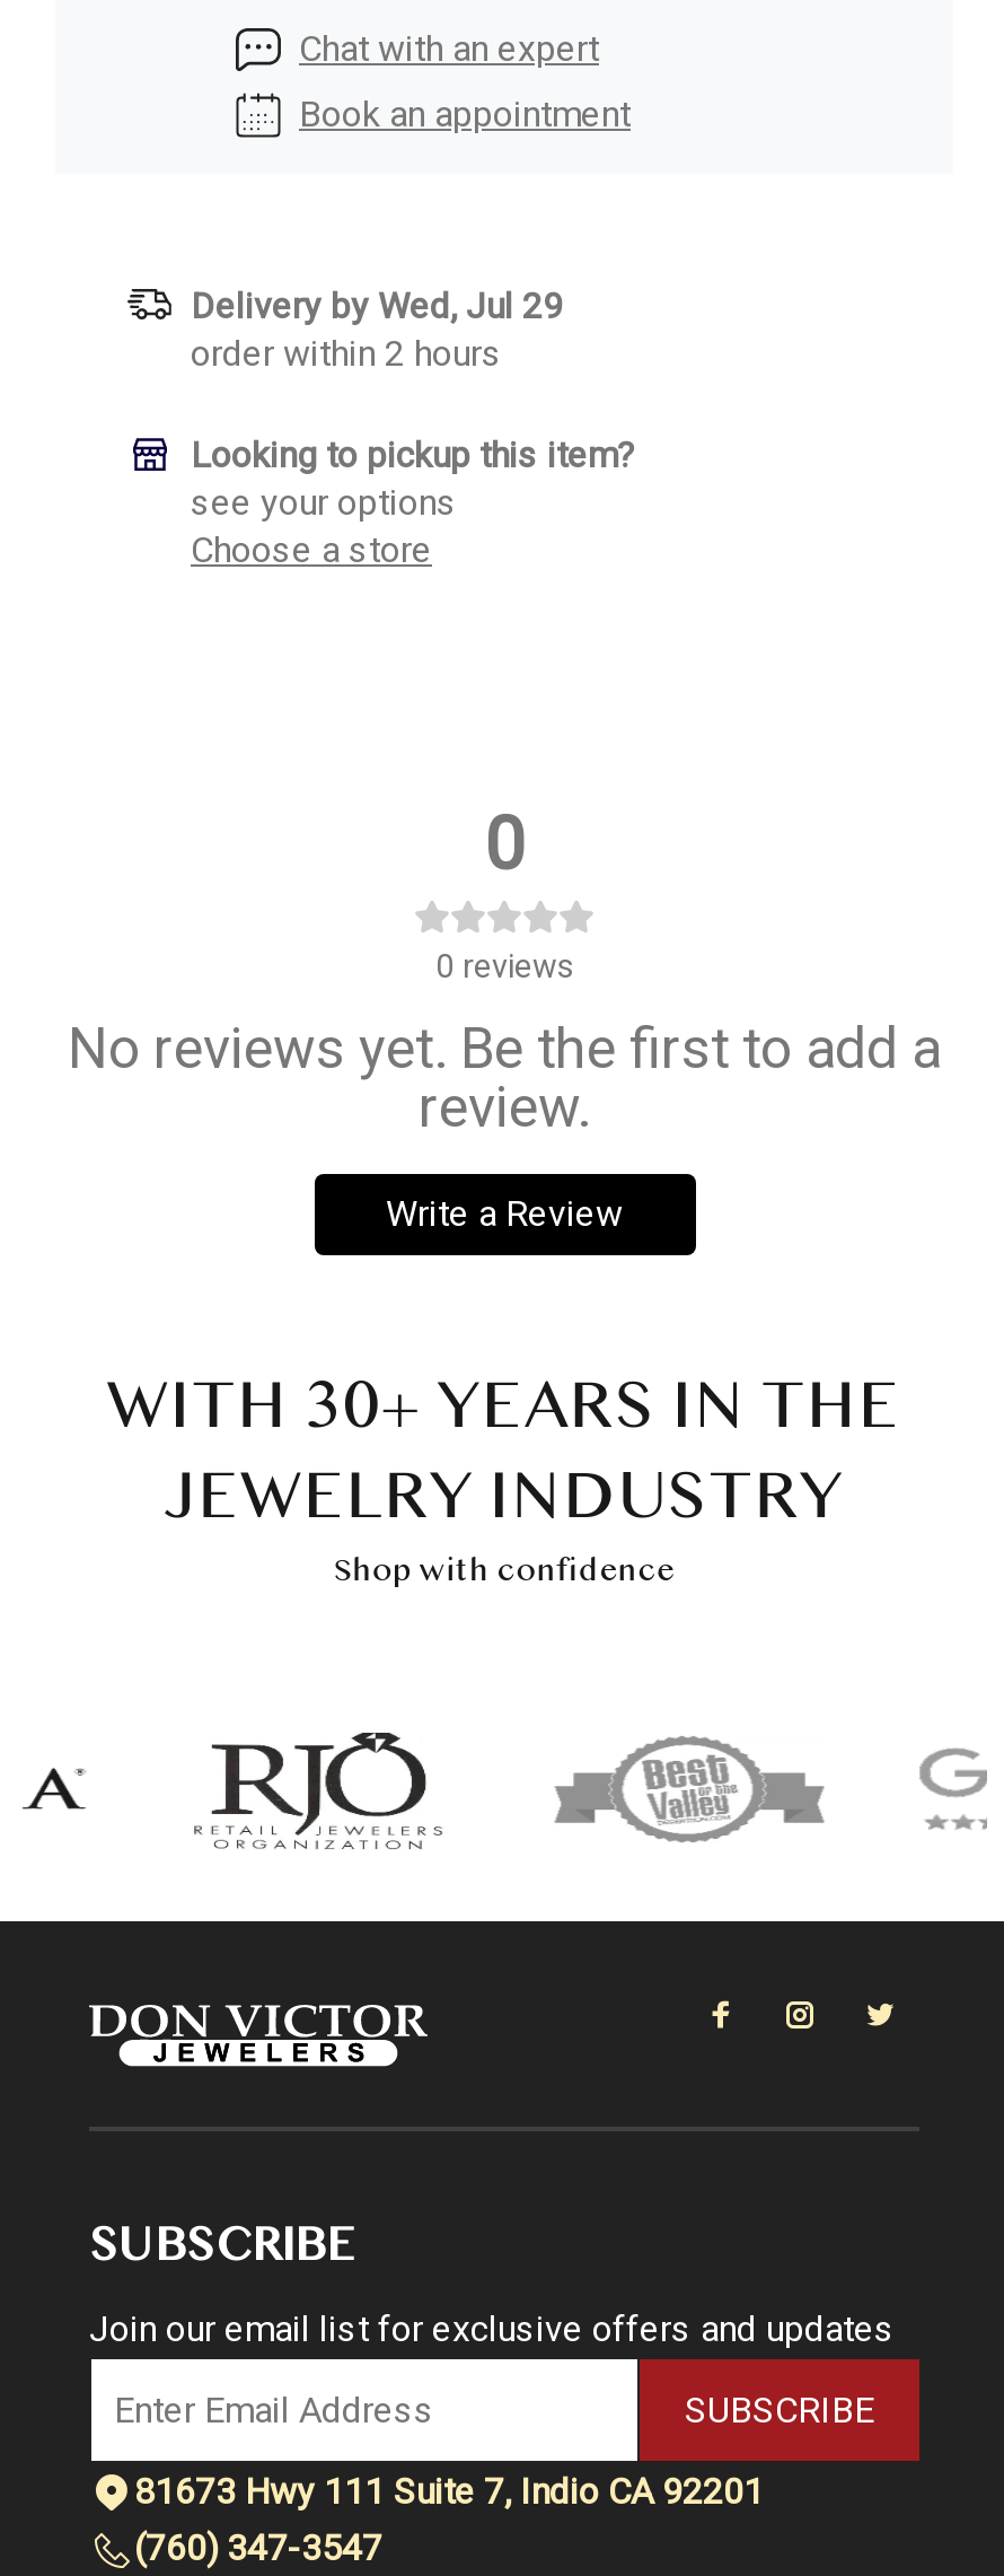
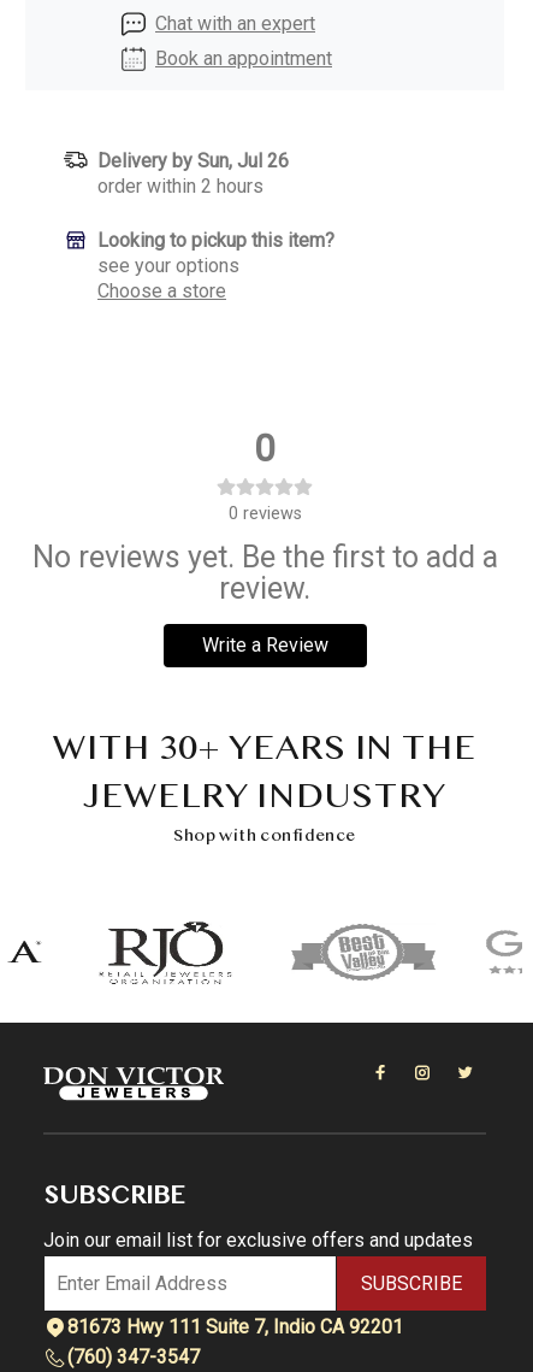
- Delivery by Wed, Jul 29
+ Delivery by Sun, Jul 26
